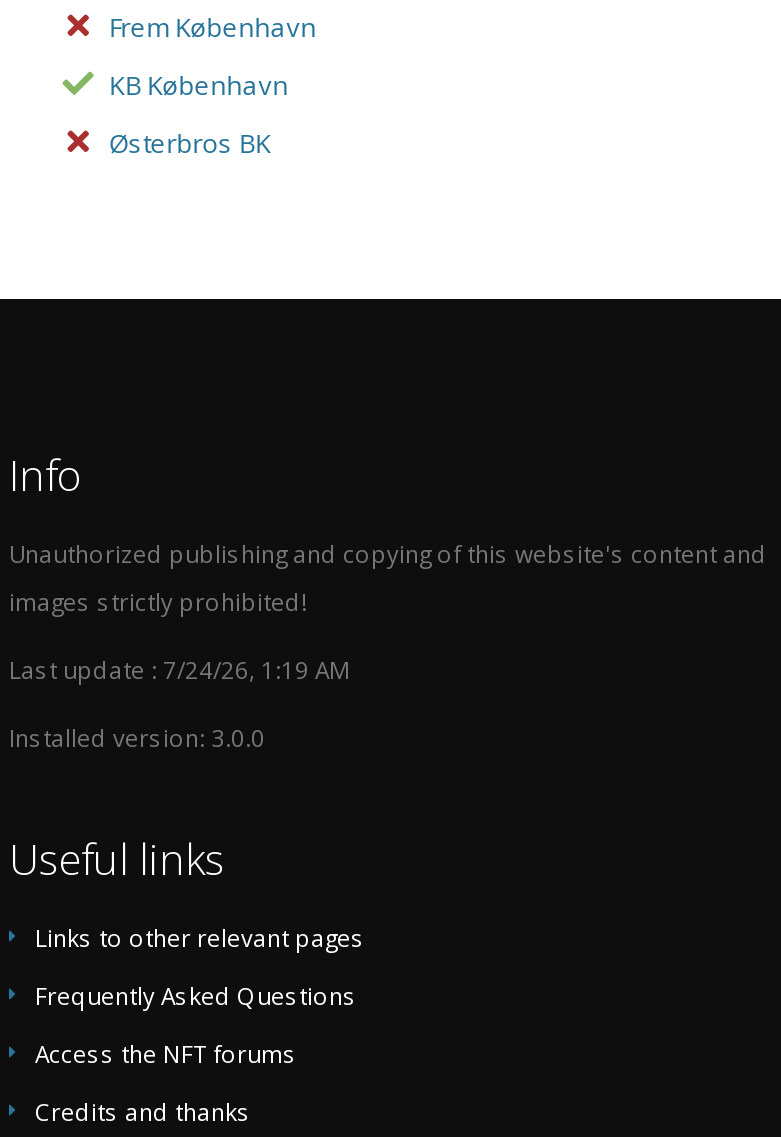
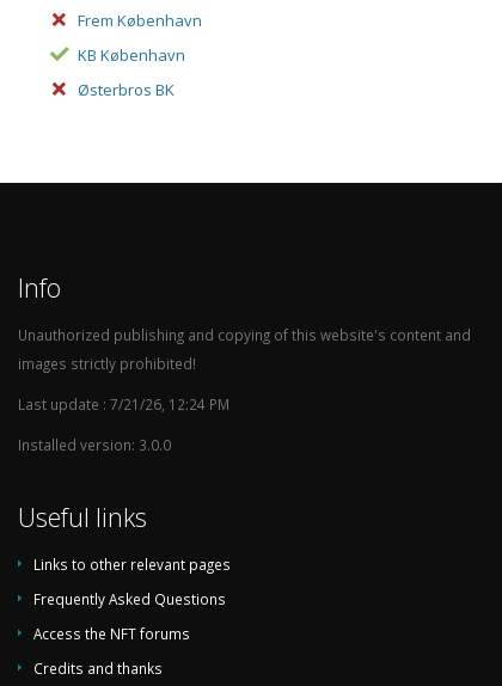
- Last update : 7/24/26, 1:19 AM
+ Last update : 7/21/26, 12:24 PM
